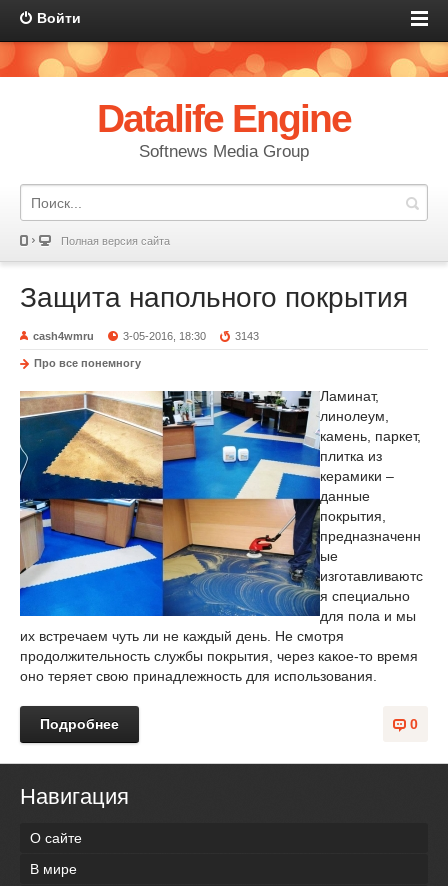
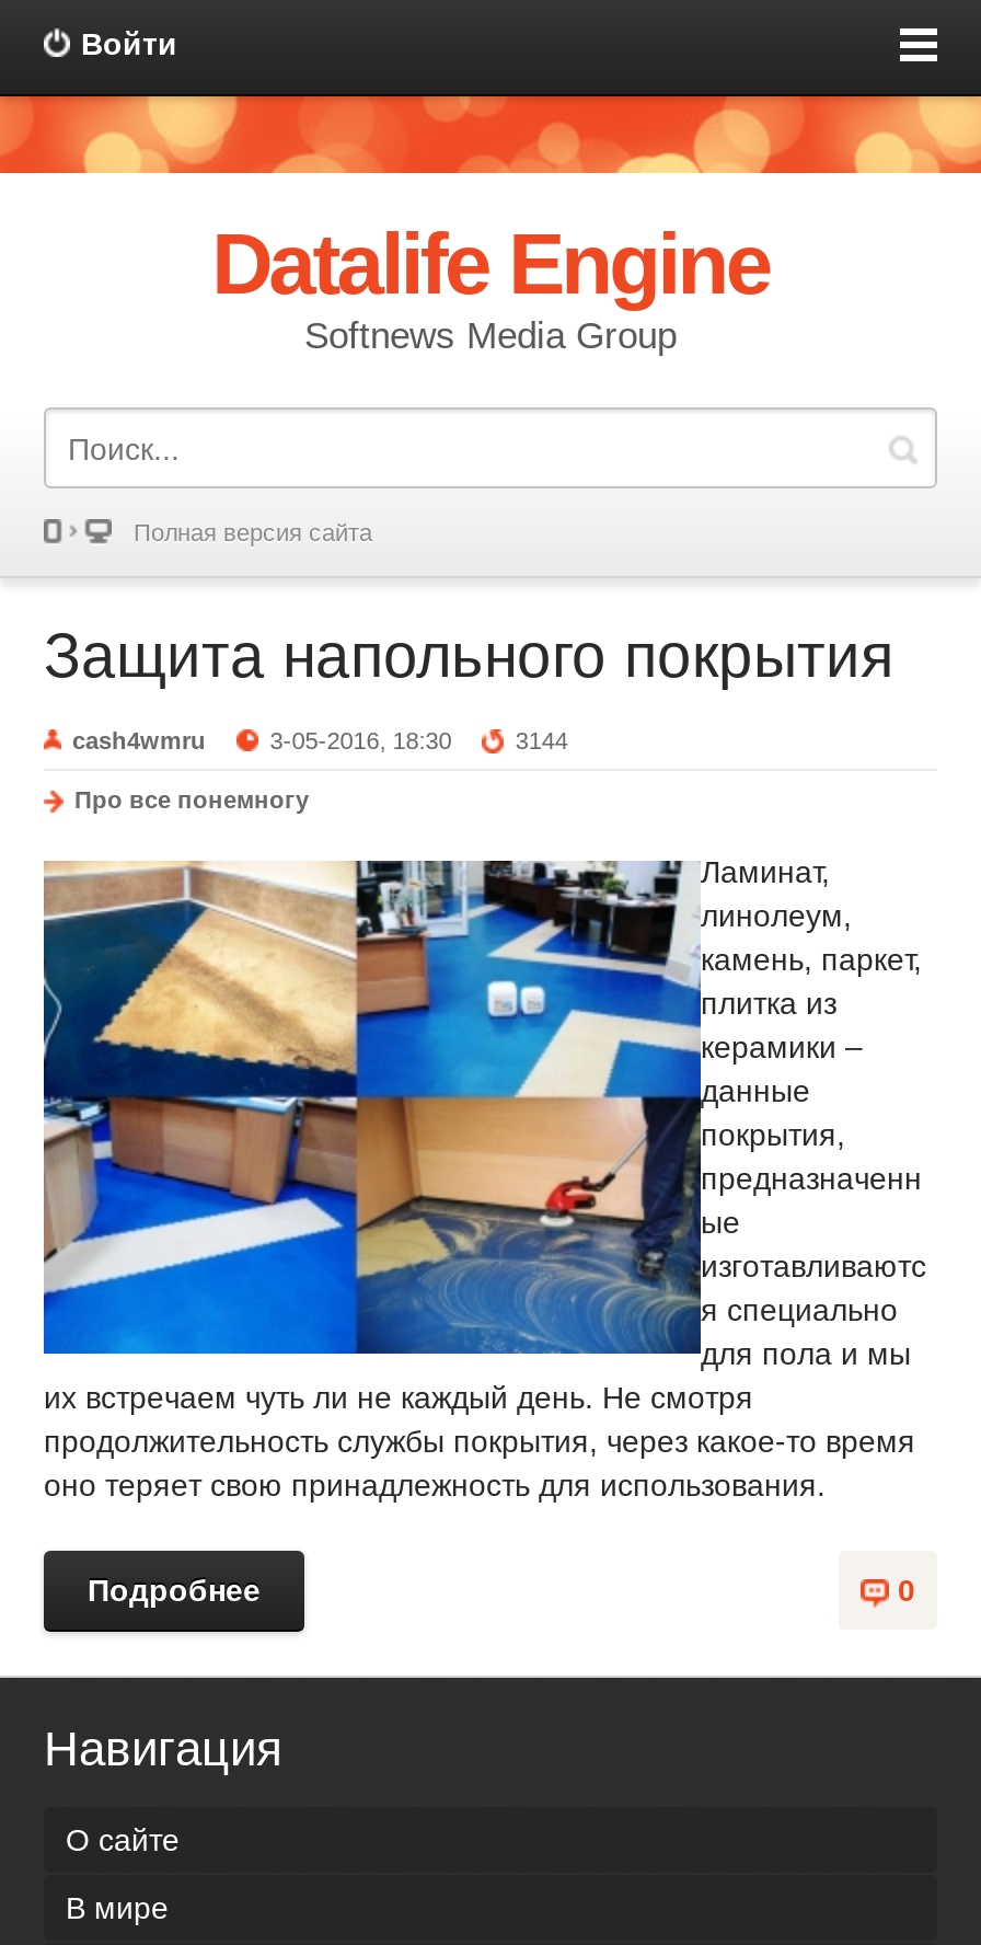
- 3143
+ 3144
